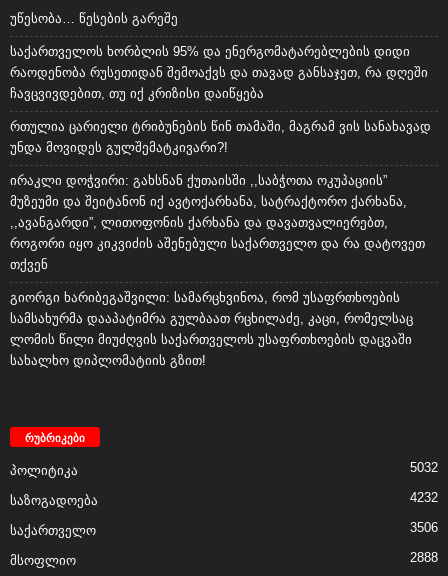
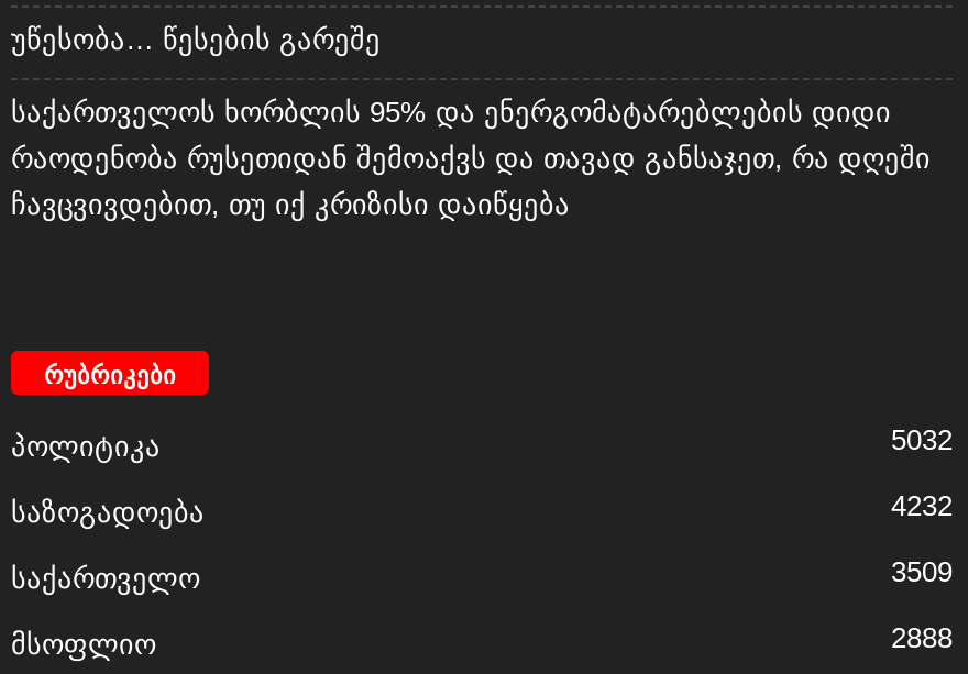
- რთულია ცარიელი ტრიბუნების წინ თამაში, მაგრამ ვის სანახავად
- უნდა მოვიდეს გულშემატკივარი?!
- ირაკლი დოჭვირი: გახსნან ქუთაისში ,,საბჭოთა ოკუპაციის”
- მუზეუმი და შეიტანონ იქ ავტოქარხანა, სატრაქტორო ქარხანა,
- ,,ავანგარდი”, ლითოფონის ქარხანა და დავათვალიერებთ,
- როგორი იყო კიკვიძის აშენებული საქართველო და რა დატოვეთ
- თქვენ
- გიორგი ხარიბეგაშვილი: სამარცხვინოა, რომ უსაფრთხოების
- სამსახურმა დააპატიმრა გულბაათ რცხილაძე, კაცი, რომელსაც
- ლომის წილი მიუძღვის საქართველოს უსაფრთხოების დაცვაში
- სახალხო დიპლომატიის გზით!

- 3506
+ 3509
